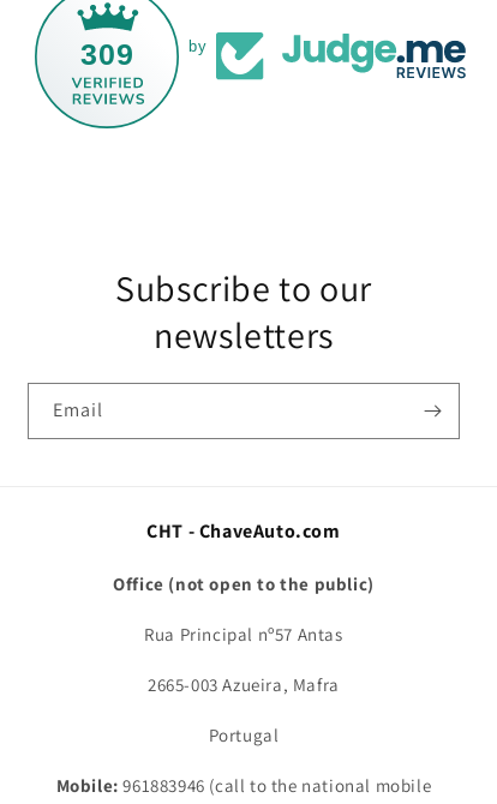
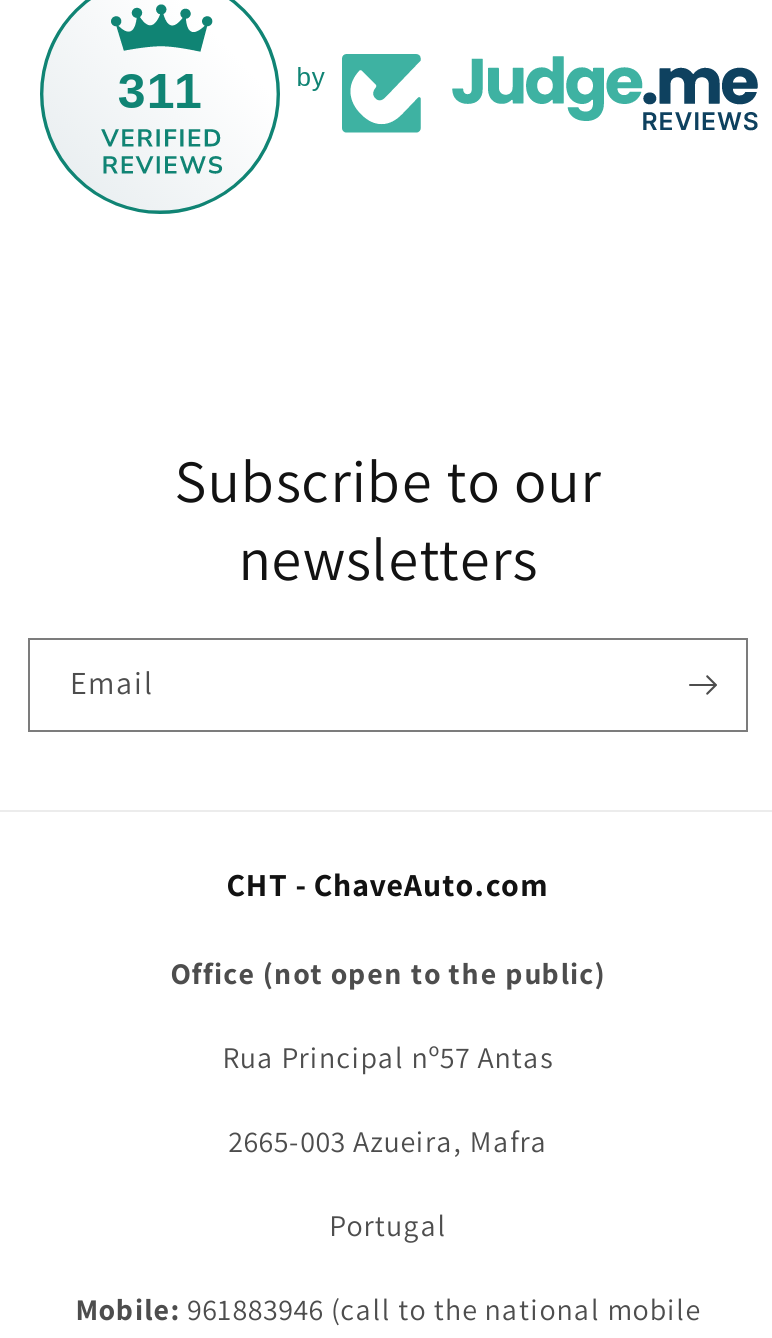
- 309
+ 311
